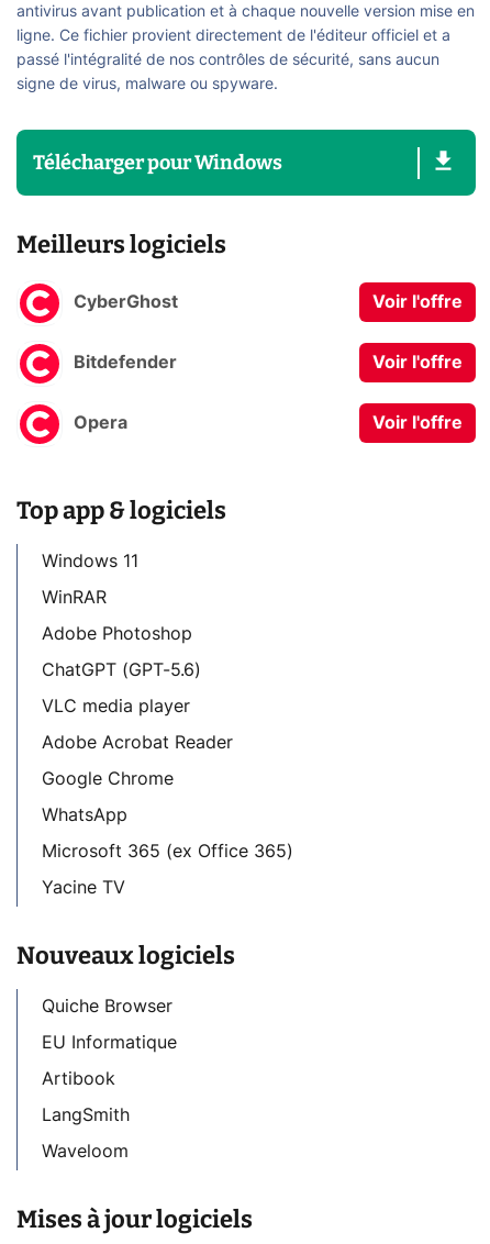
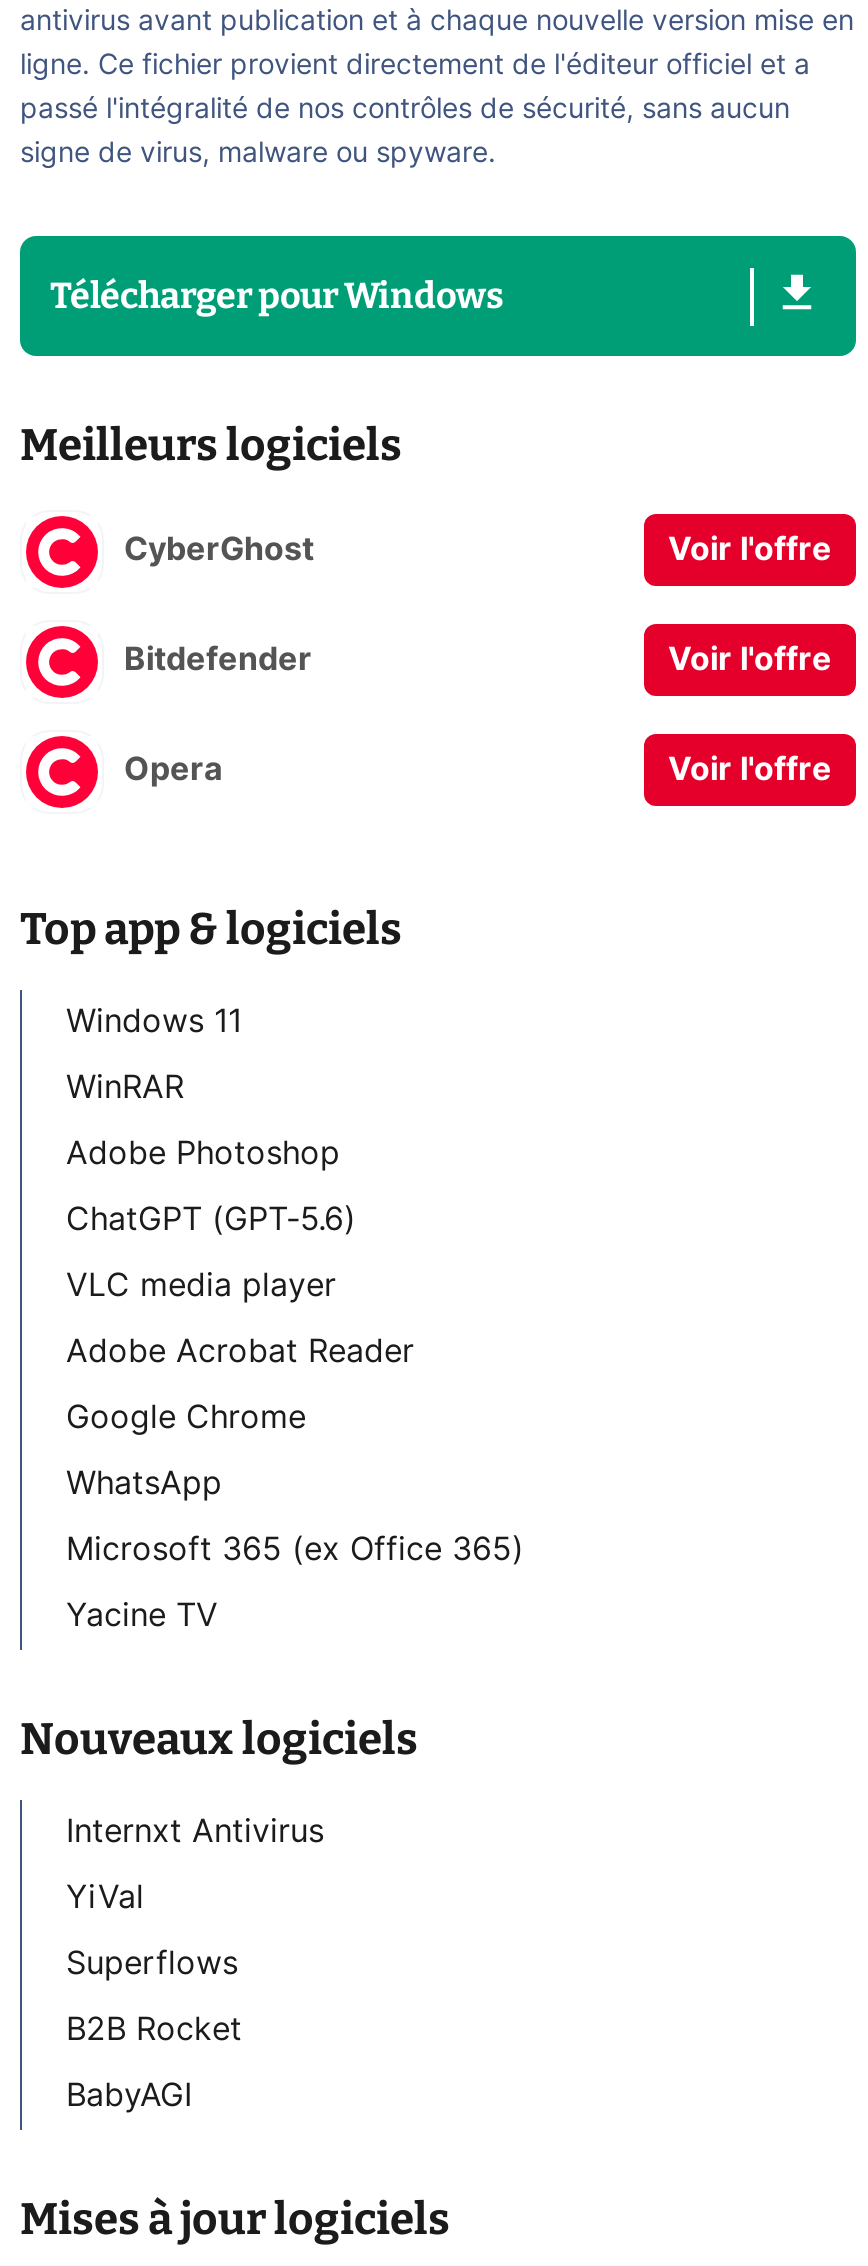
- Quiche Browser
+ Internxt Antivirus

- EU Informatique
+ YiVal

- Artibook
+ Superflows

- LangSmith
+ B2B Rocket

- Waveloom
+ BabyAGI
